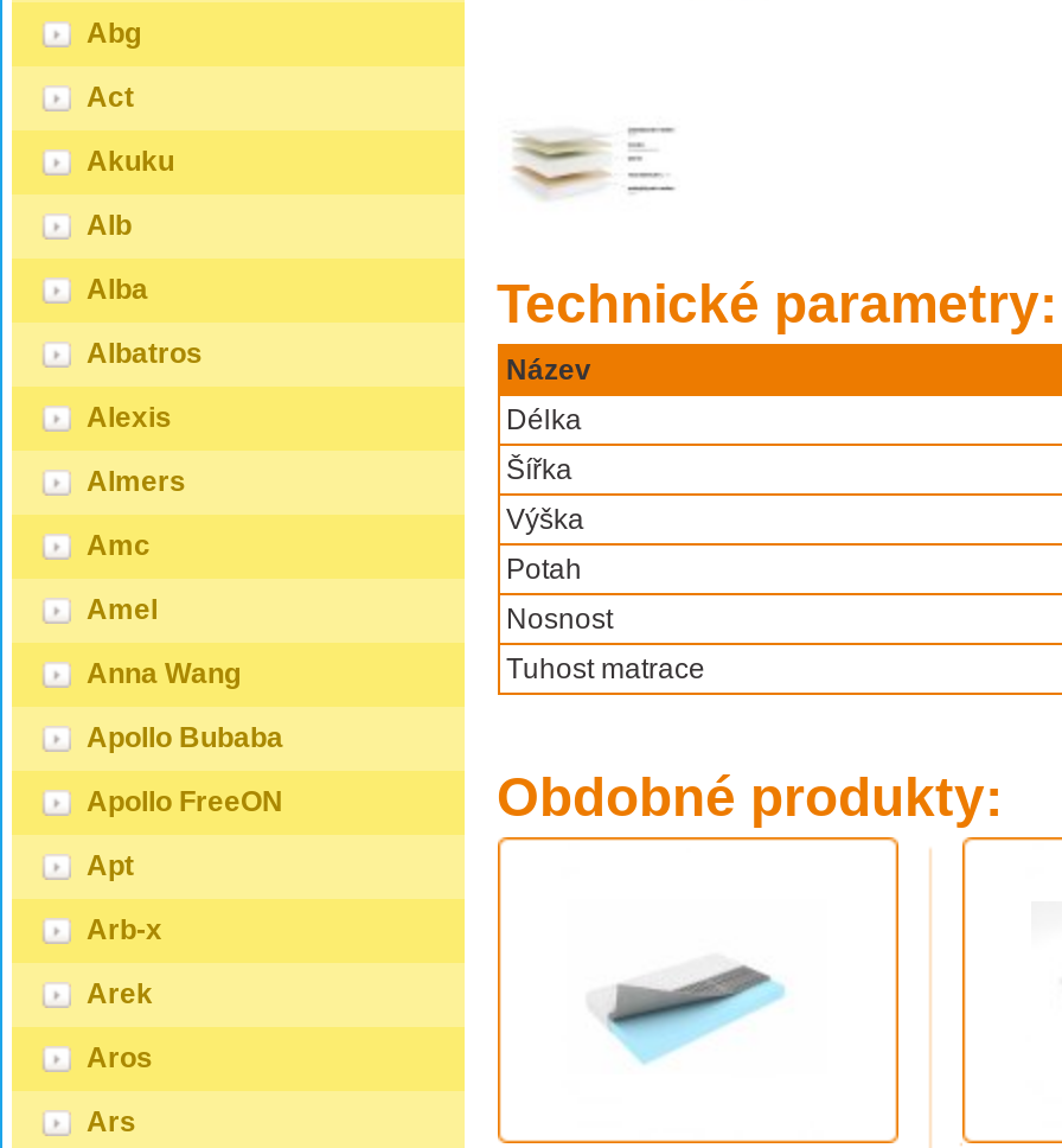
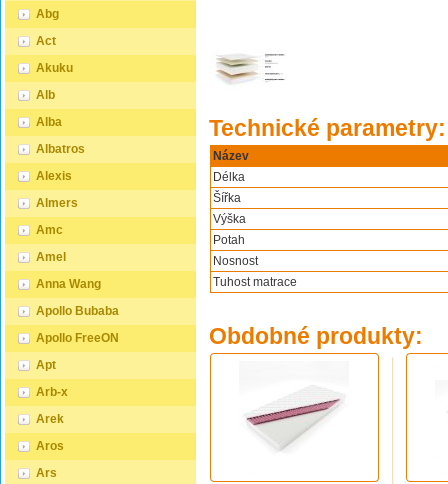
- [image]
+ [image]
